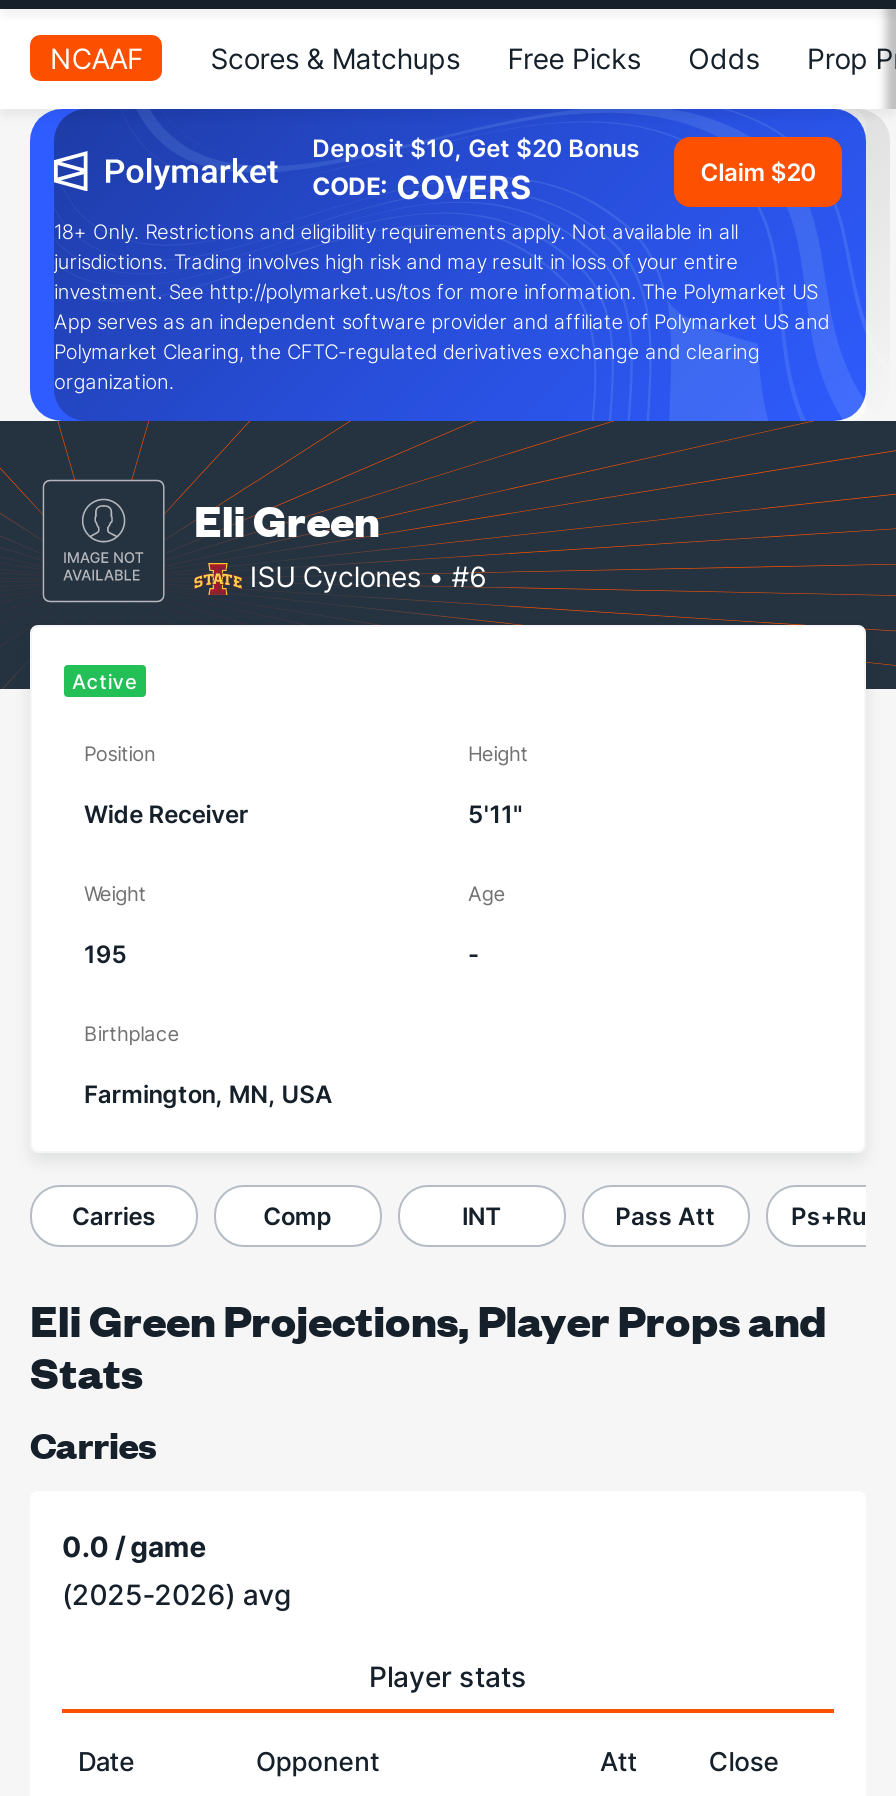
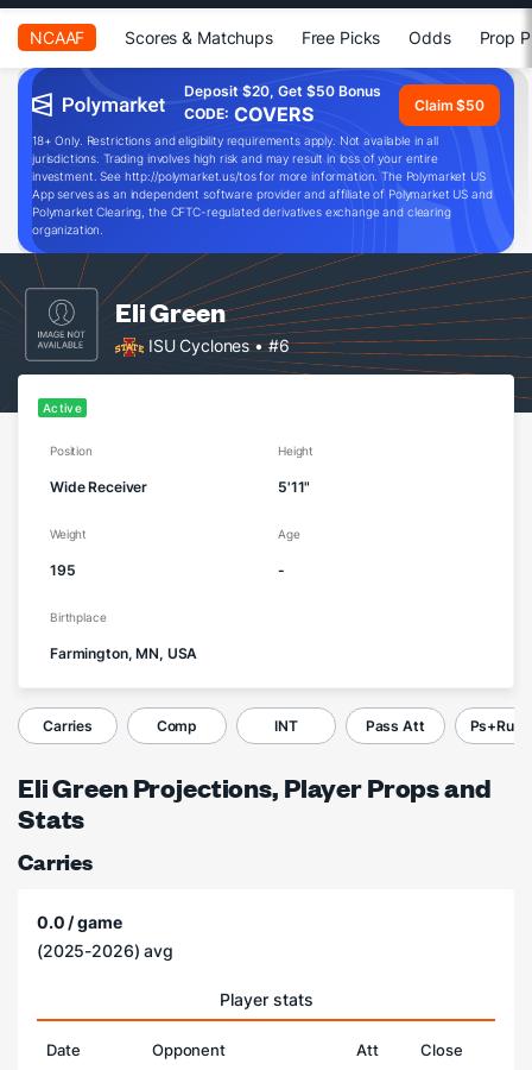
- Deposit $10, Get $20 Bonus
+ Deposit $20, Get $50 Bonus

- Claim $20
+ Claim $50
